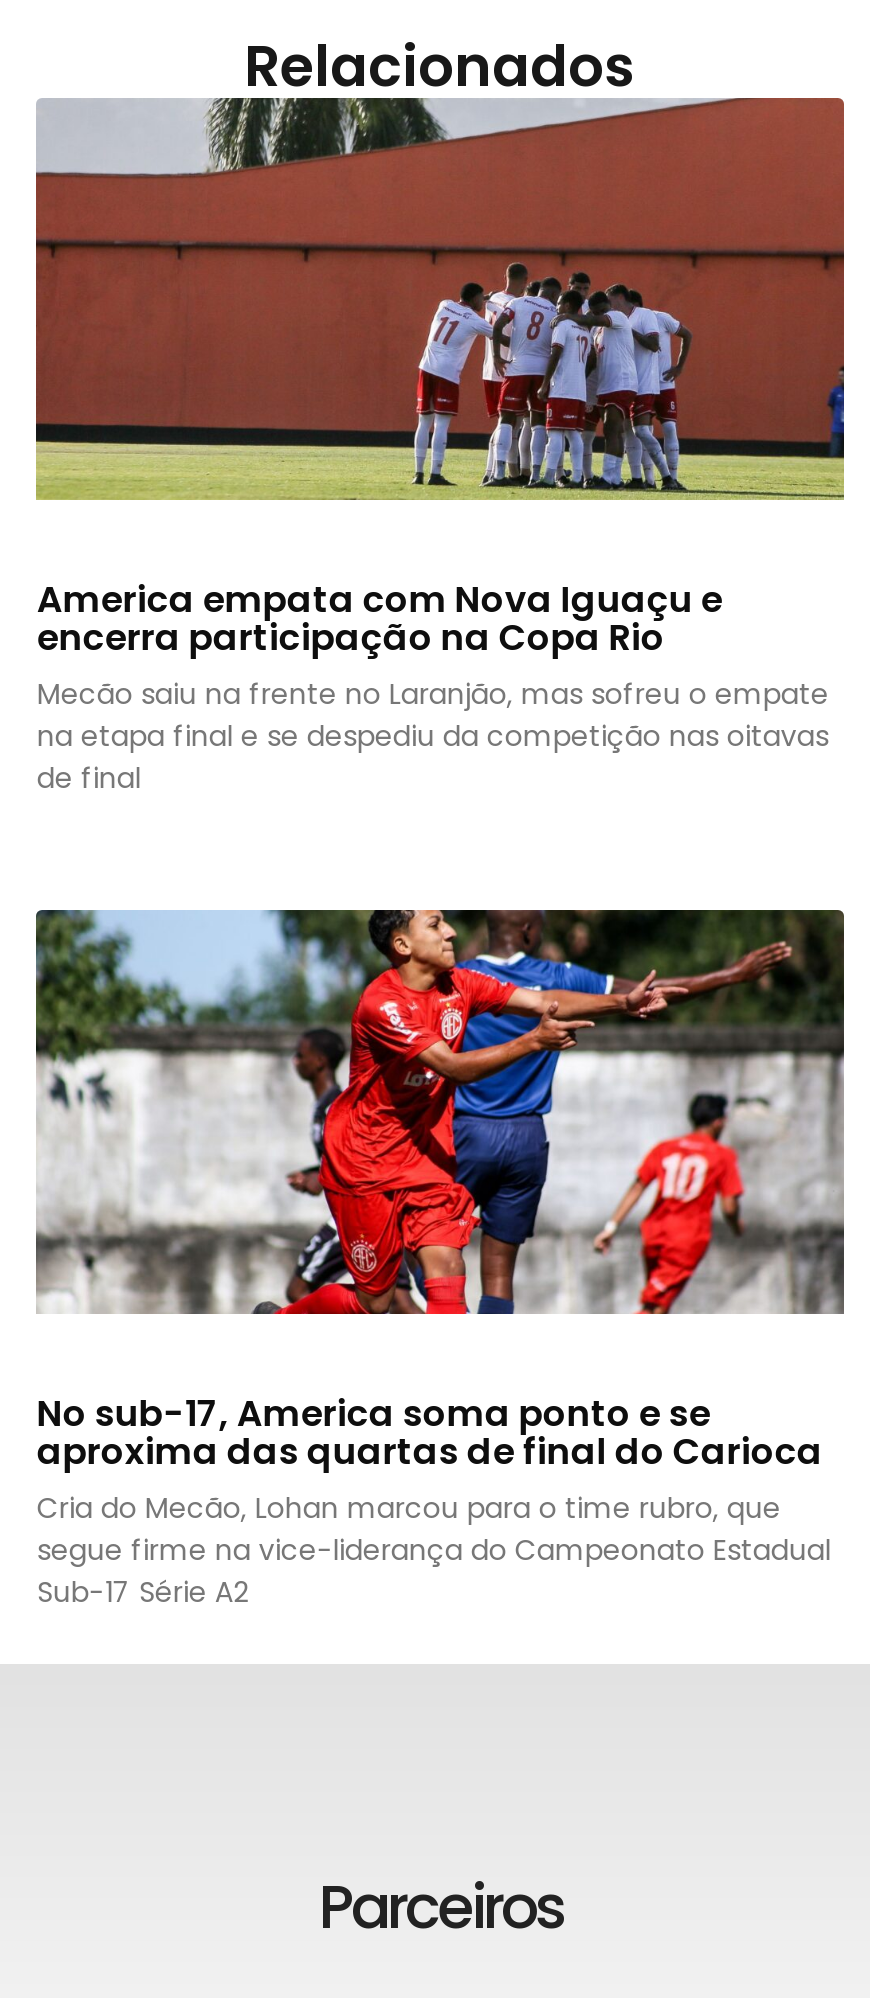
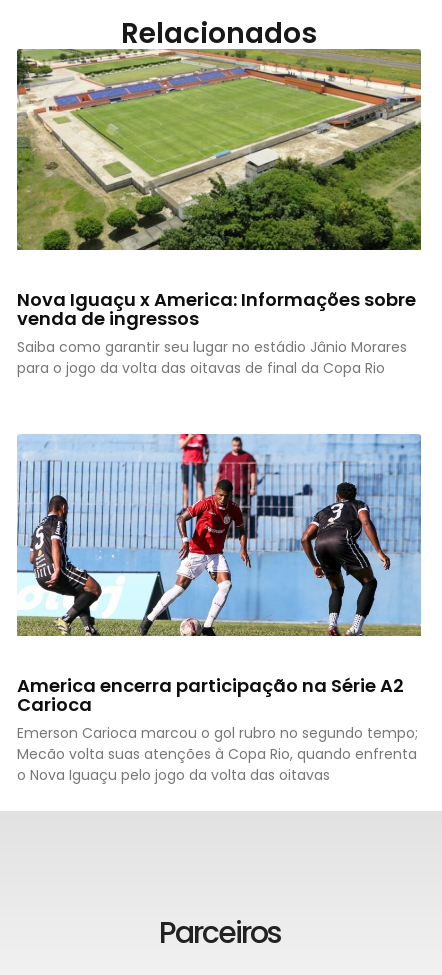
- [image]
- America empata com Nova Iguaçu e
- encerra participação na Copa Rio
- Mecão saiu na frente no Laranjão, mas sofreu o empate
- na etapa final e se despediu da competição nas oitavas
- de final
+ [image]
+ Nova Iguaçu x America: Informações sobre
+ venda de ingressos
+ Saiba como garantir seu lugar no estádio Jânio Morares
+ para o jogo da volta das oitavas de final da Copa Rio

- [image]
- No sub-17, America soma ponto e se
- aproxima das quartas de final do Carioca
- Cria do Mecão, Lohan marcou para o time rubro, que
- segue firme na vice-liderança do Campeonato Estadual
- Sub-17 Série A2
+ [image]
+ America encerra participação na Série A2
+ Carioca
+ Emerson Carioca marcou o gol rubro no segundo tempo;
+ Mecão volta suas atenções à Copa Rio, quando enfrenta
+ o Nova Iguaçu pelo jogo da volta das oitavas
